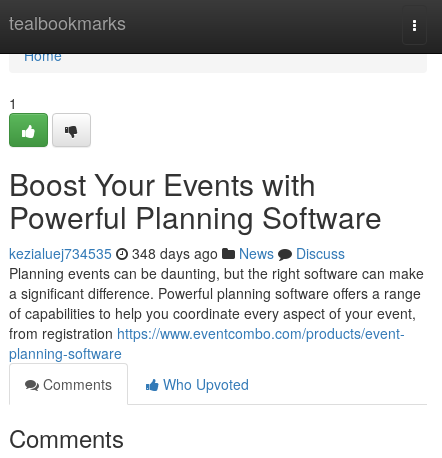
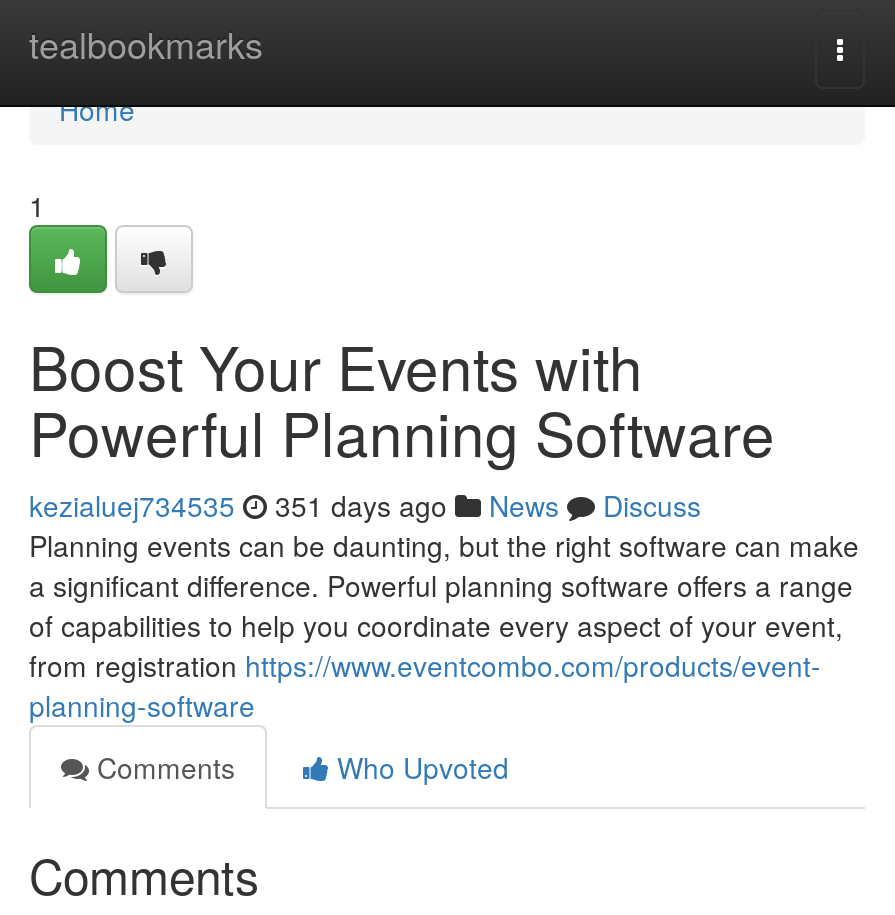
- kezialuej734535 348 days ago News Discuss
+ kezialuej734535 351 days ago News Discuss
